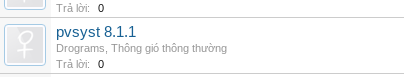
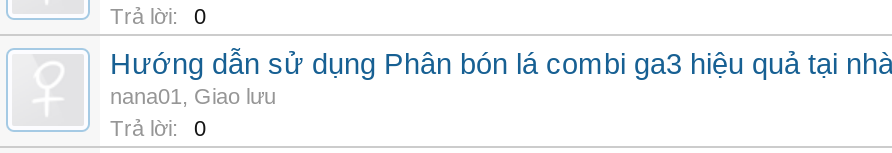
- pvsyst 8.1.1
- Drograms, Thông gió thông thường
+ Hướng dẫn sử dụng Phân bón lá combi ga3 hiệu quả tại nhà
+ nana01, Giao lưu
